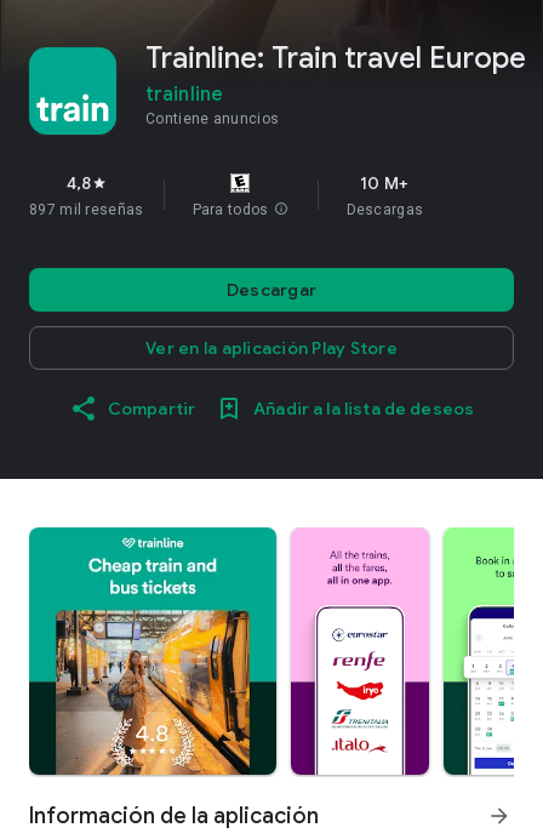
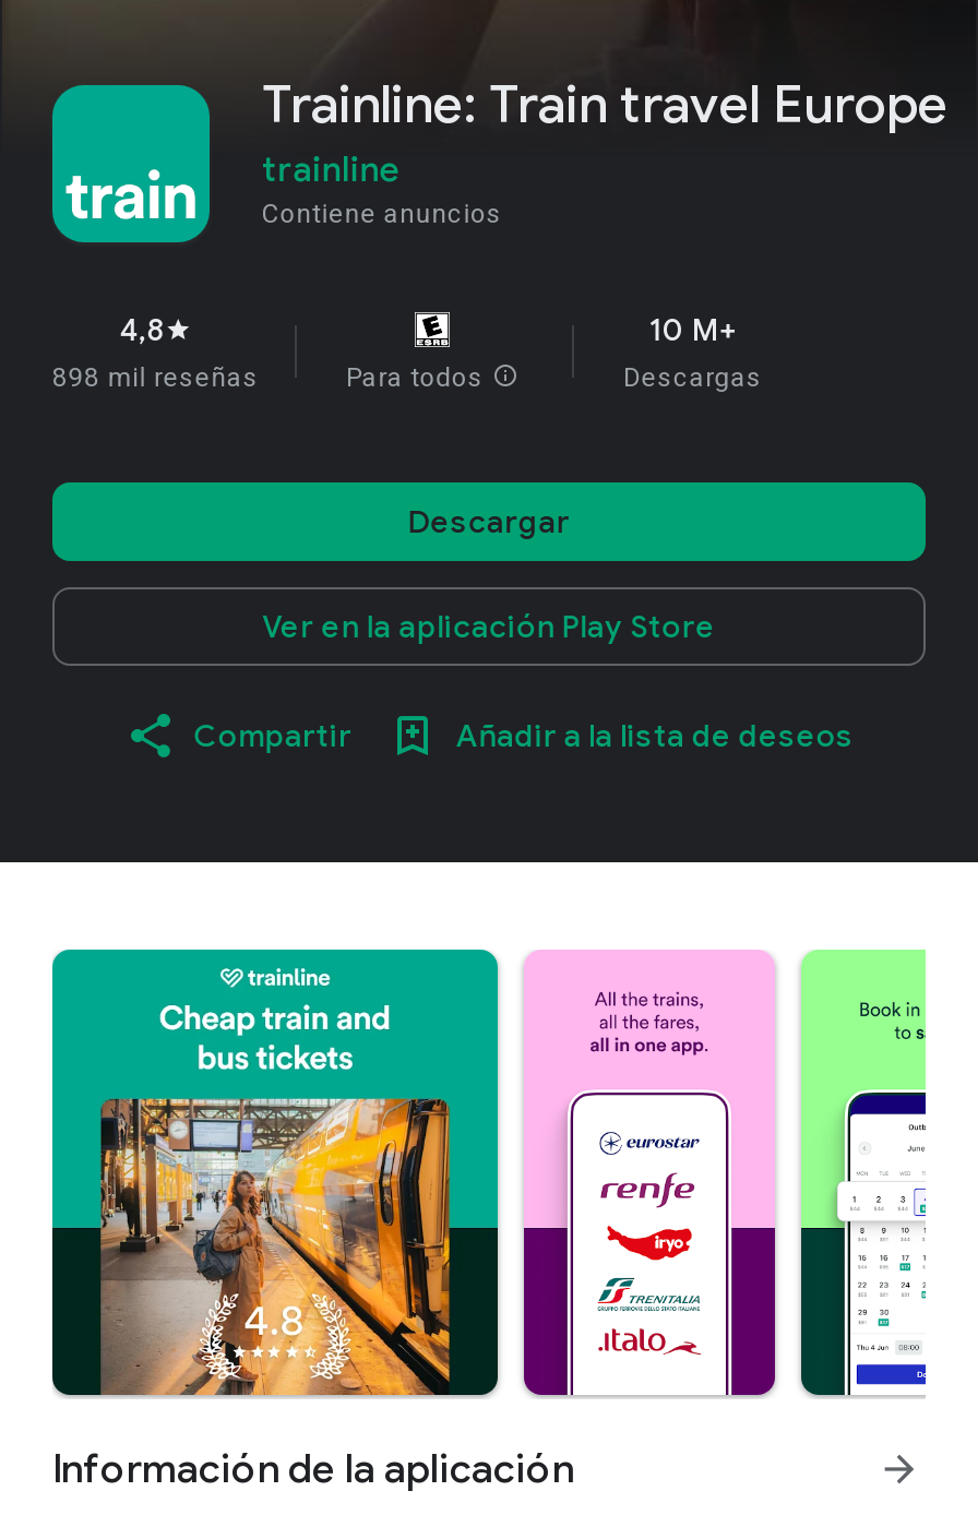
- 897 mil reseñas
+ 898 mil reseñas
